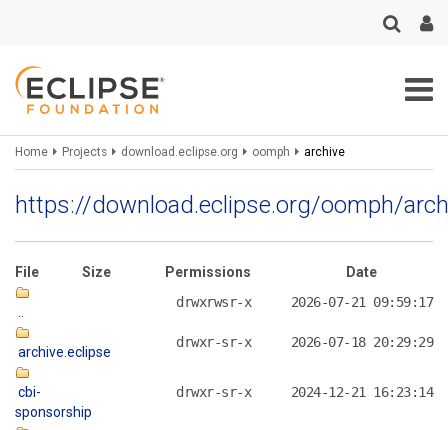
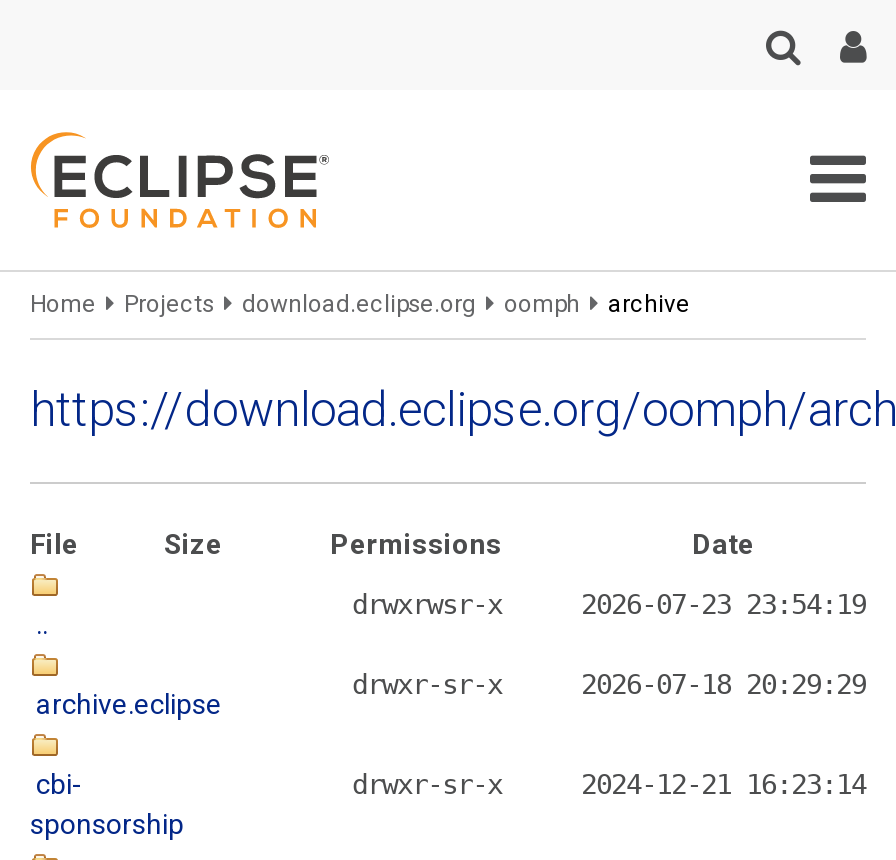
- 2026-07-21 09:59:17
+ 2026-07-23 23:54:19
